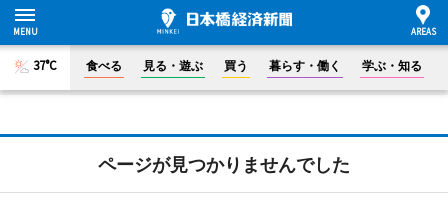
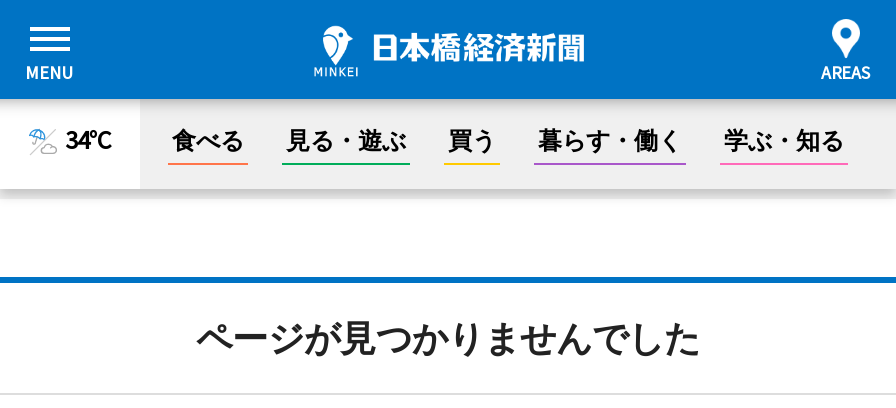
- 37°C 食べる 見る・遊ぶ 買う 暮らす・働く 学ぶ・知る
+ 34°C 食べる 見る・遊ぶ 買う 暮らす・働く 学ぶ・知る
